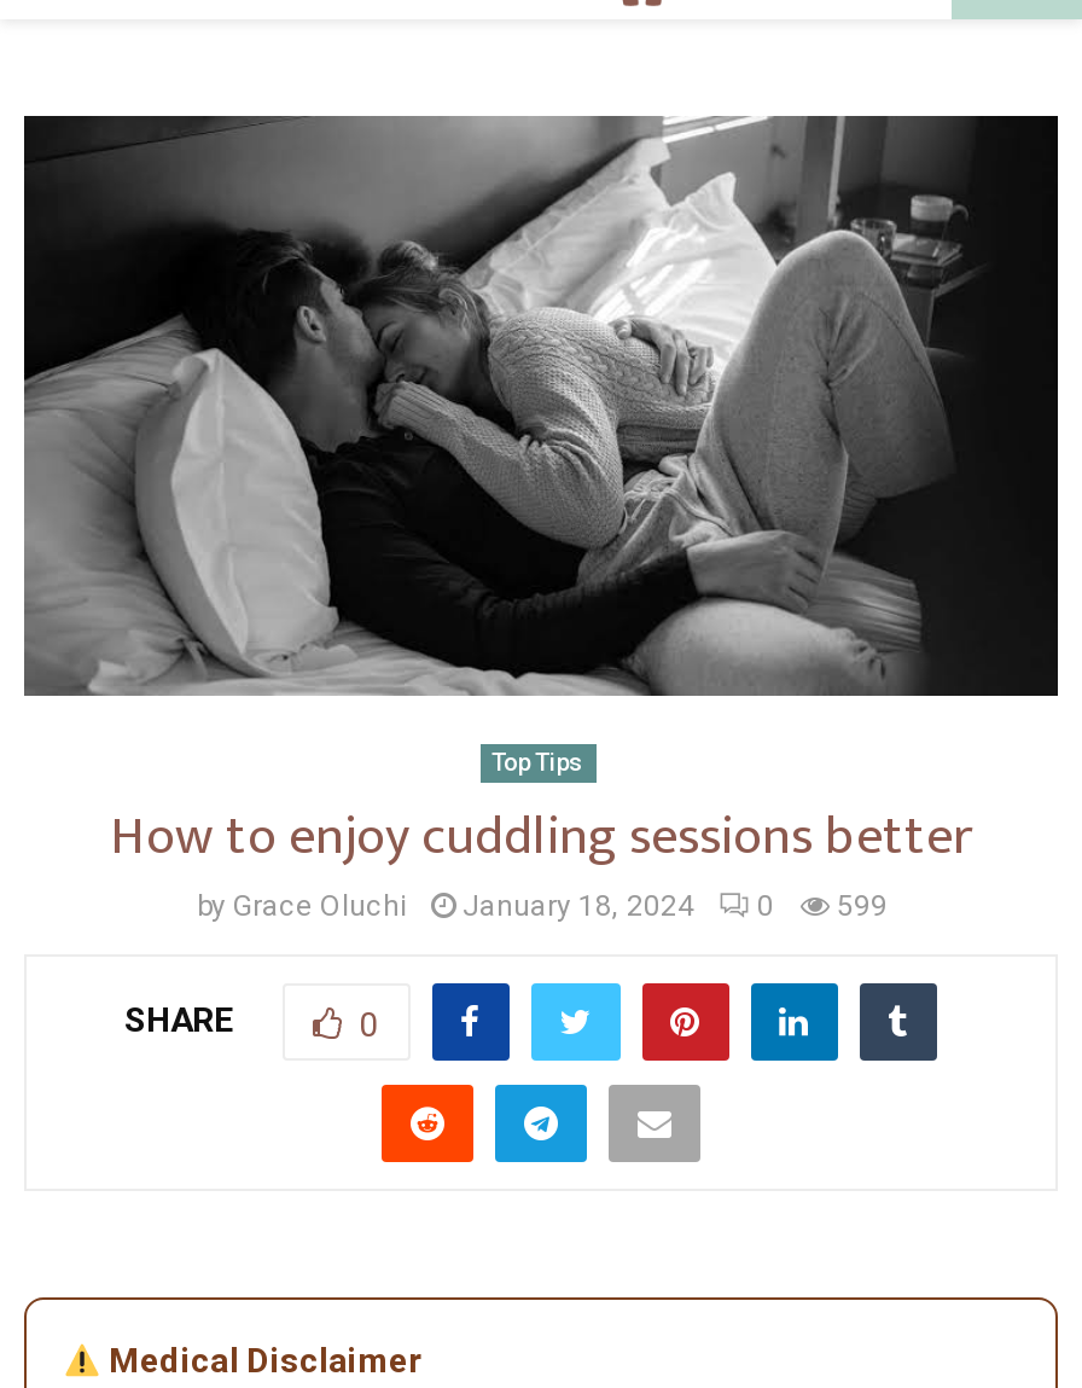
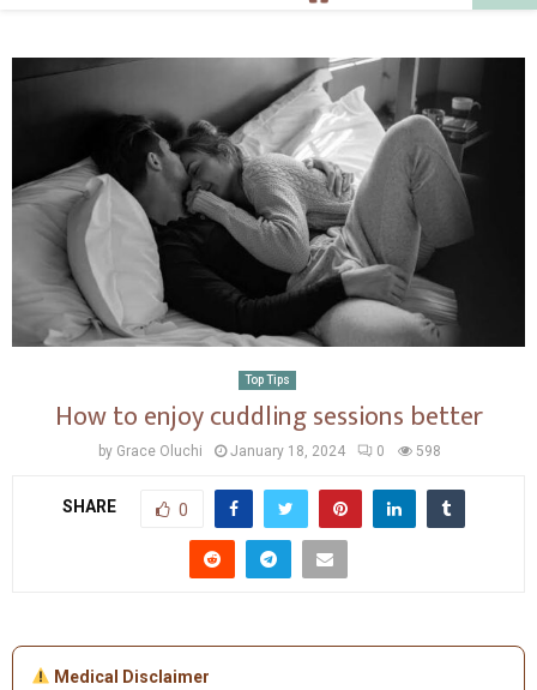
- by Grace Oluchi January 18, 2024 0 599
+ by Grace Oluchi January 18, 2024 0 598
